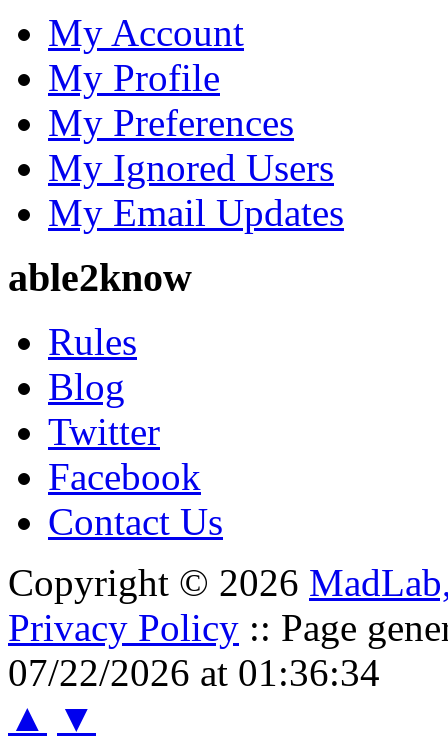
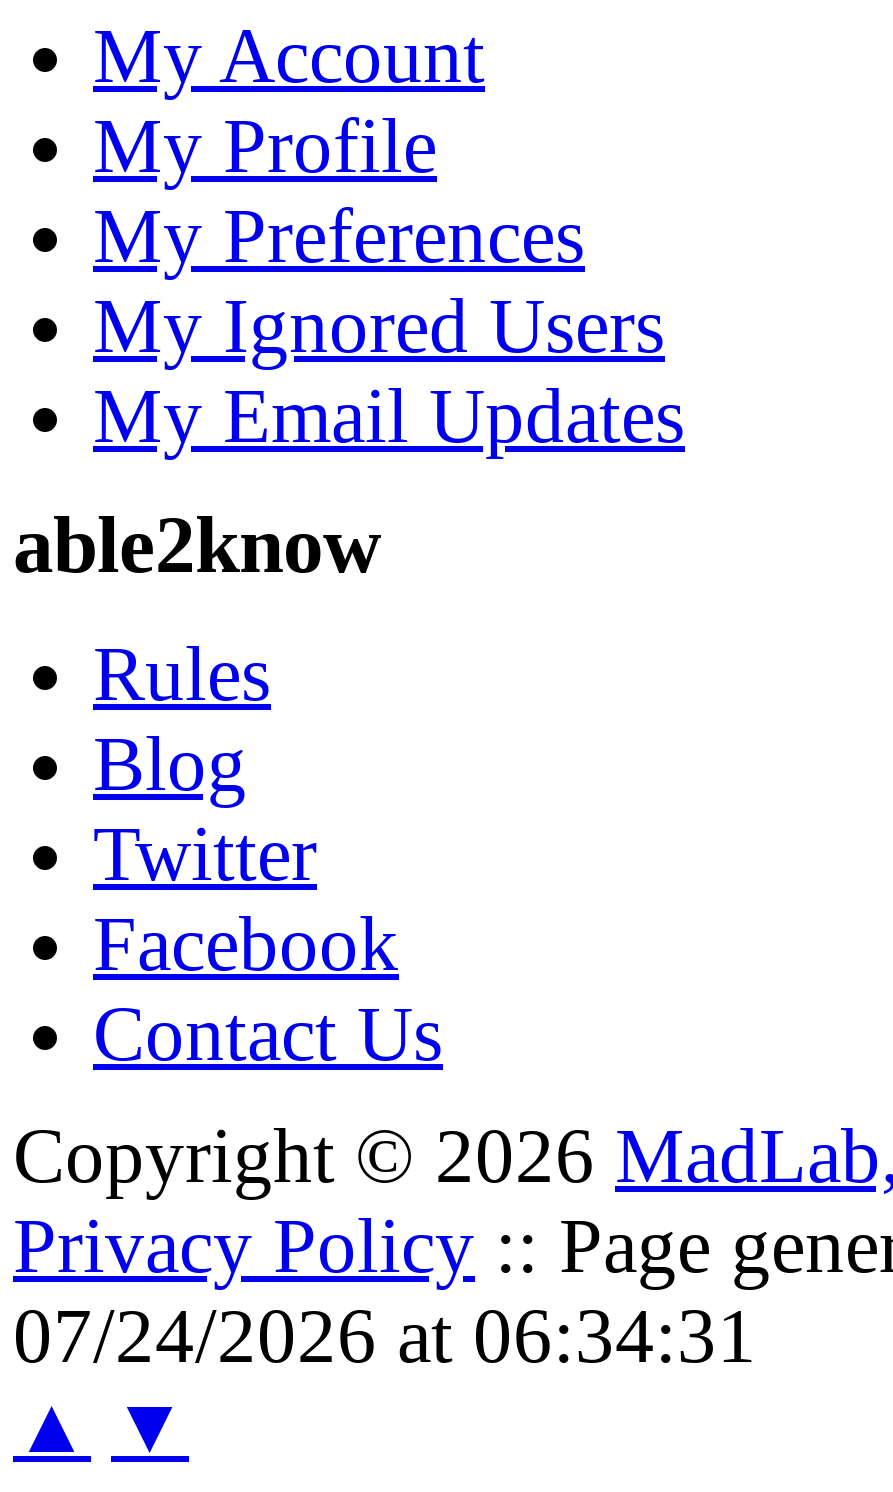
- 07/22/2026 at 01:36:34
+ 07/24/2026 at 06:34:31
